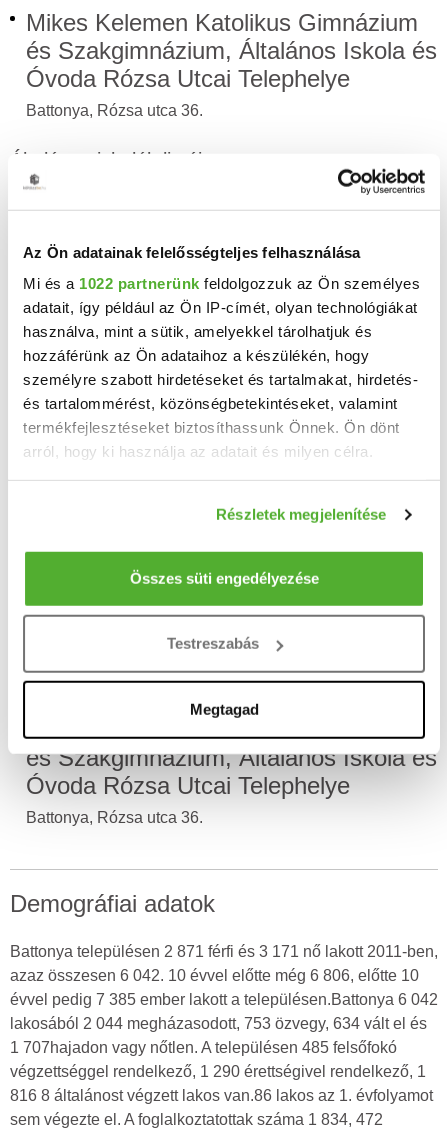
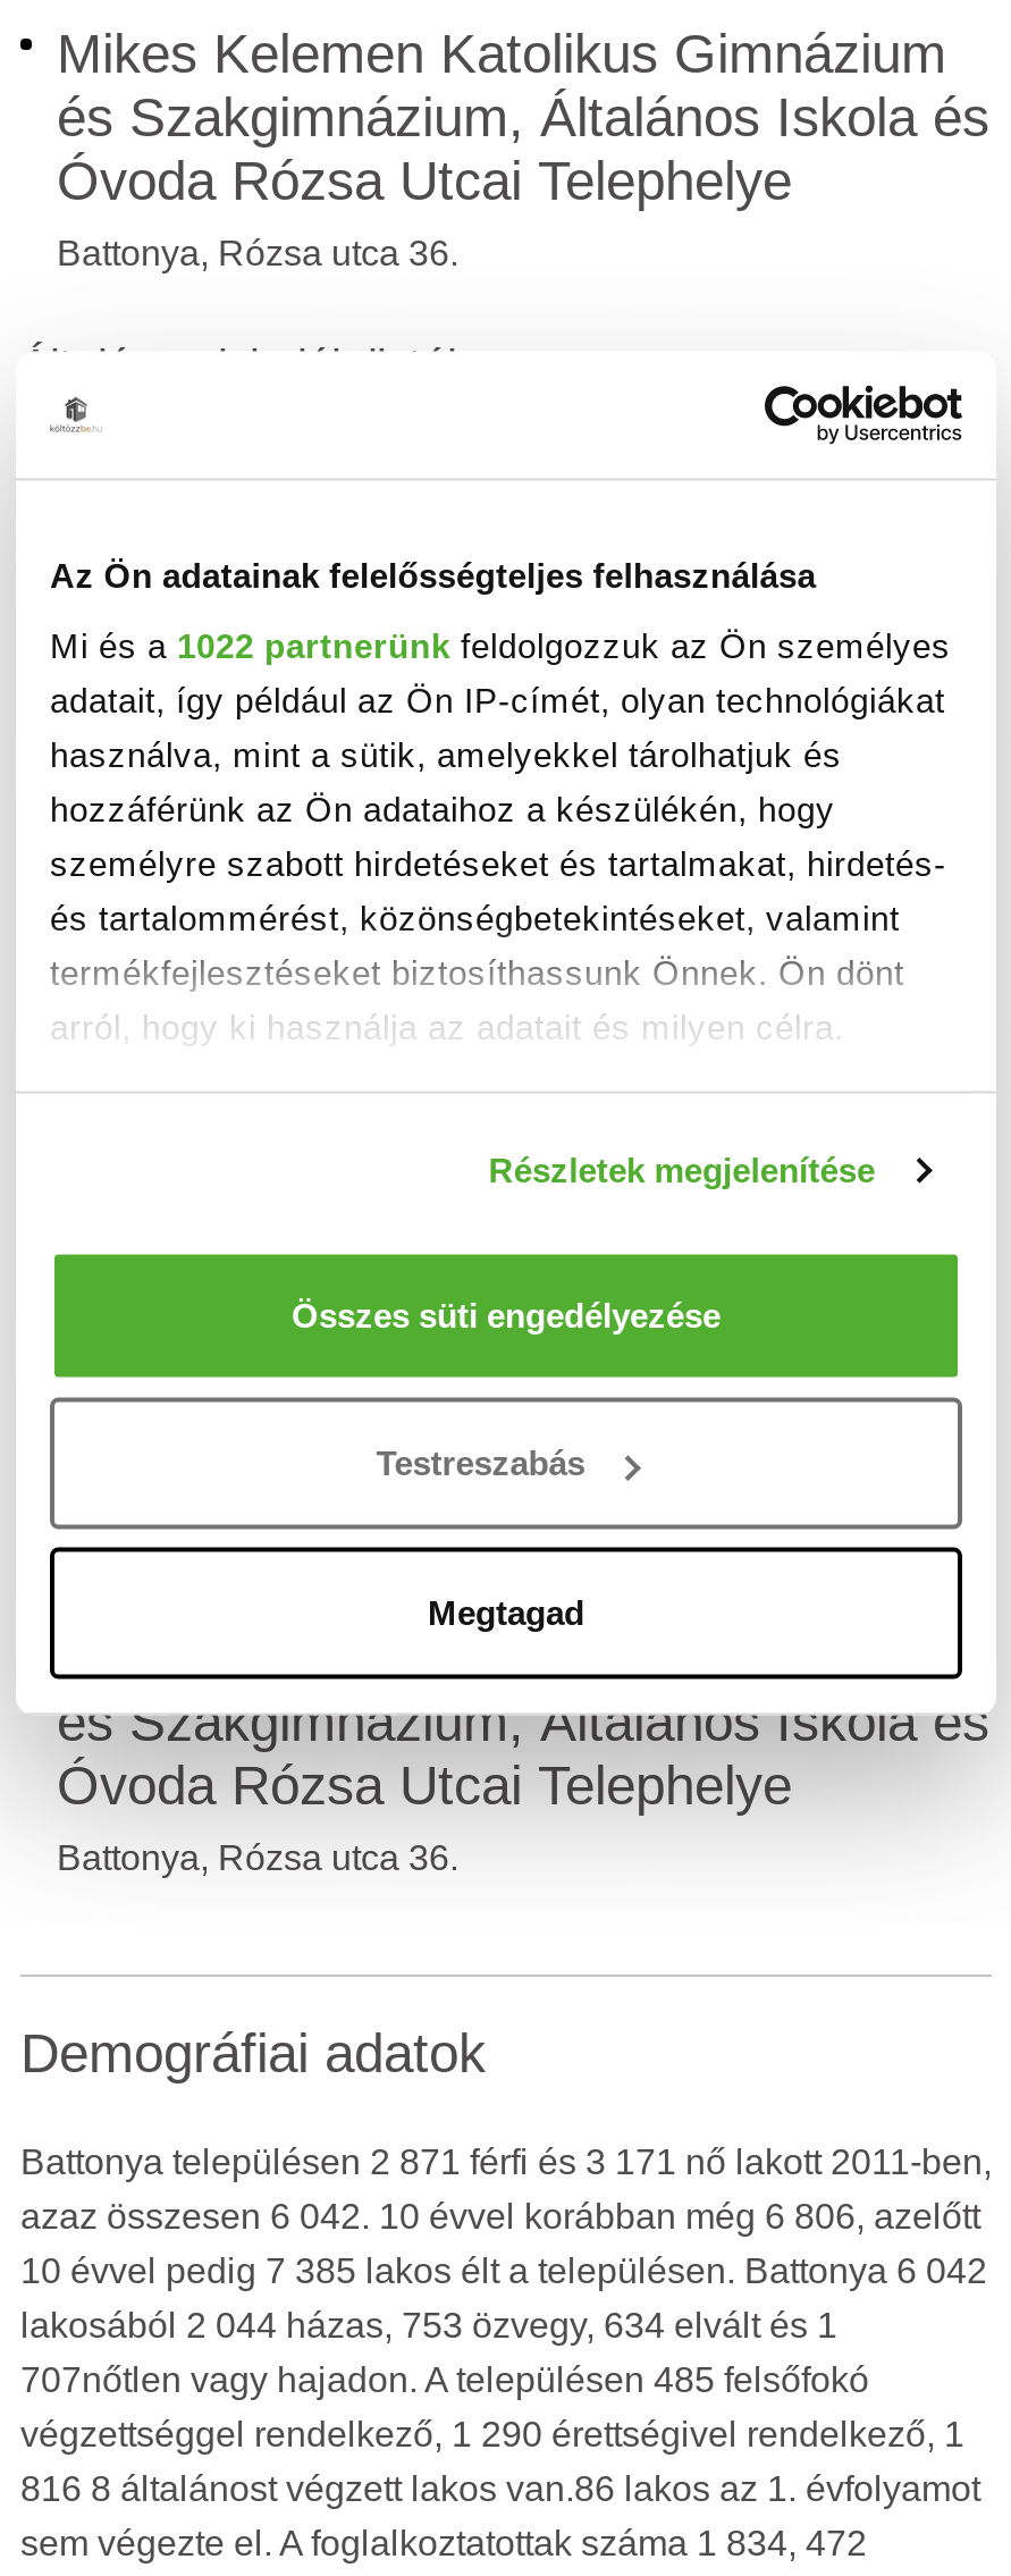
- azaz összesen 6 042. 10 évvel előtte még 6 806, előtte 10
- évvel pedig 7 385 ember lakott a településen.Battonya 6 042
- lakosából 2 044 megházasodott, 753 özvegy, 634 vált el és
- 1 707hajadon vagy nőtlen. A településen 485 felsőfokó
+ azaz összesen 6 042. 10 évvel korábban még 6 806, azelőtt
+ 10 évvel pedig 7 385 lakos élt a településen. Battonya 6 042
+ lakosából 2 044 házas, 753 özvegy, 634 elvált és 1
+ 707nőtlen vagy hajadon. A településen 485 felsőfokó
